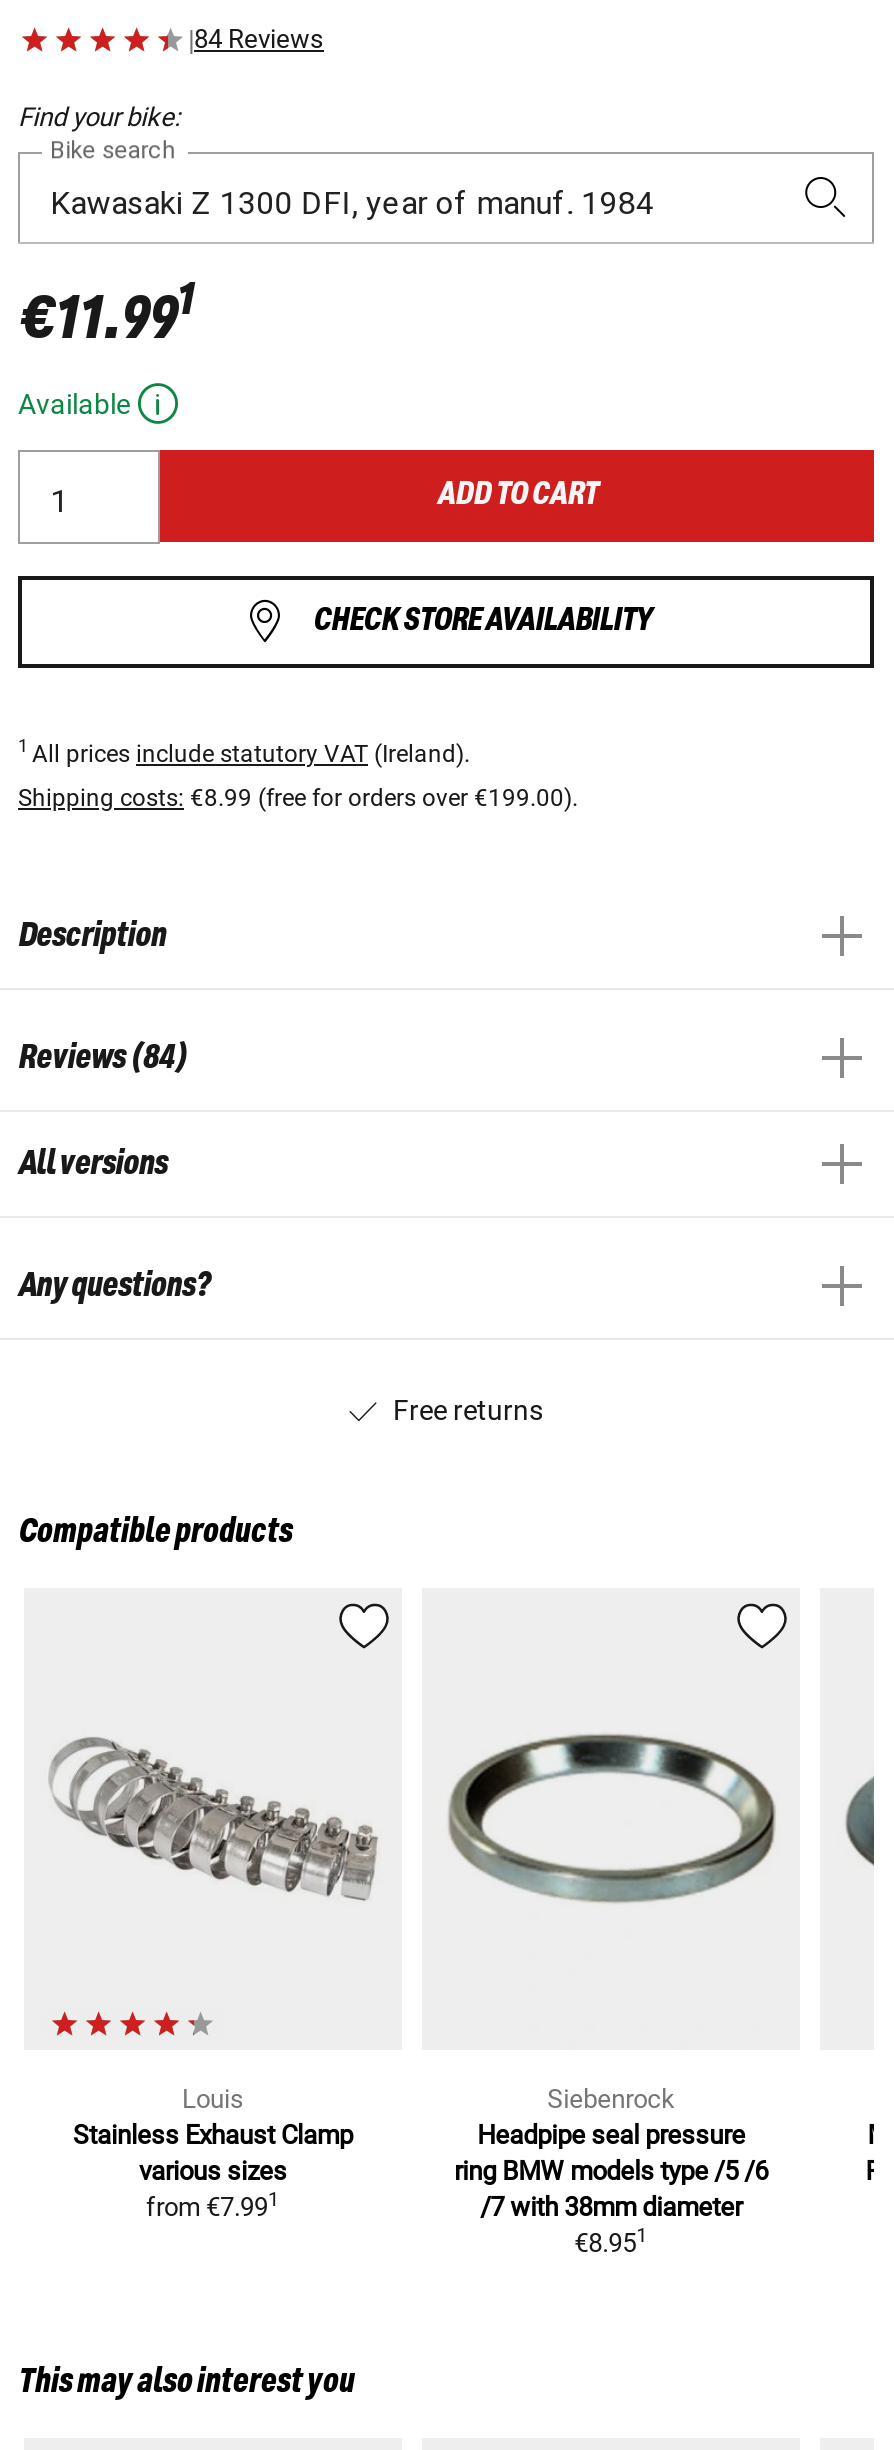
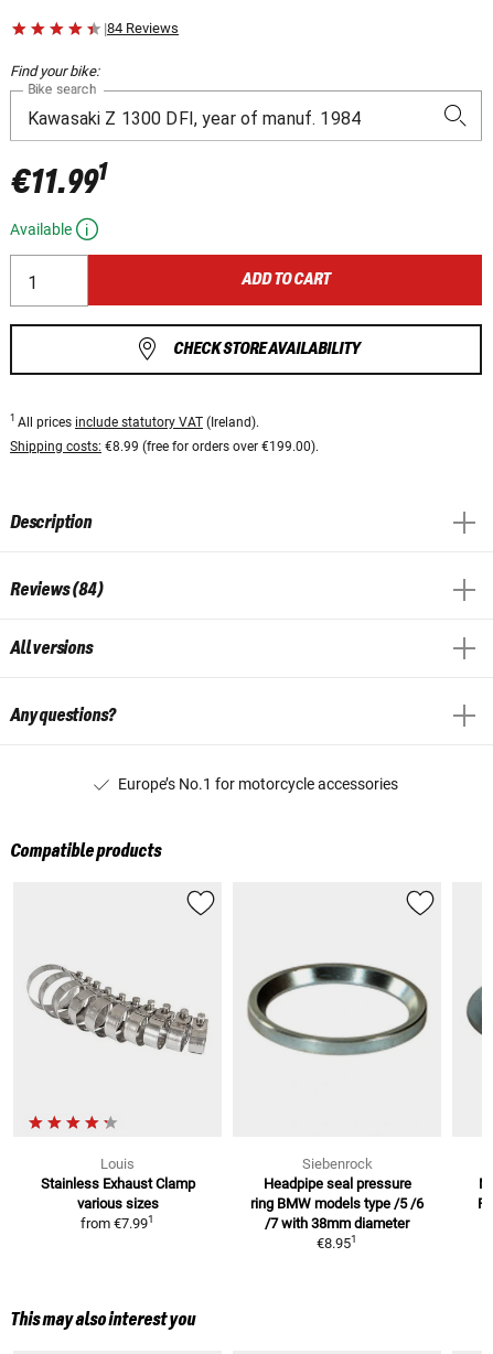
- Free returns
+ Europe’s No.1 for motorcycle accessories
